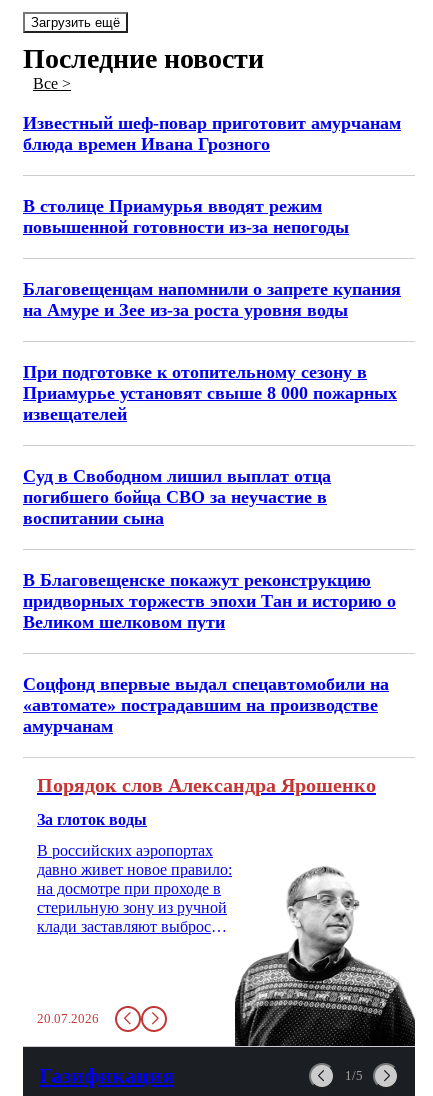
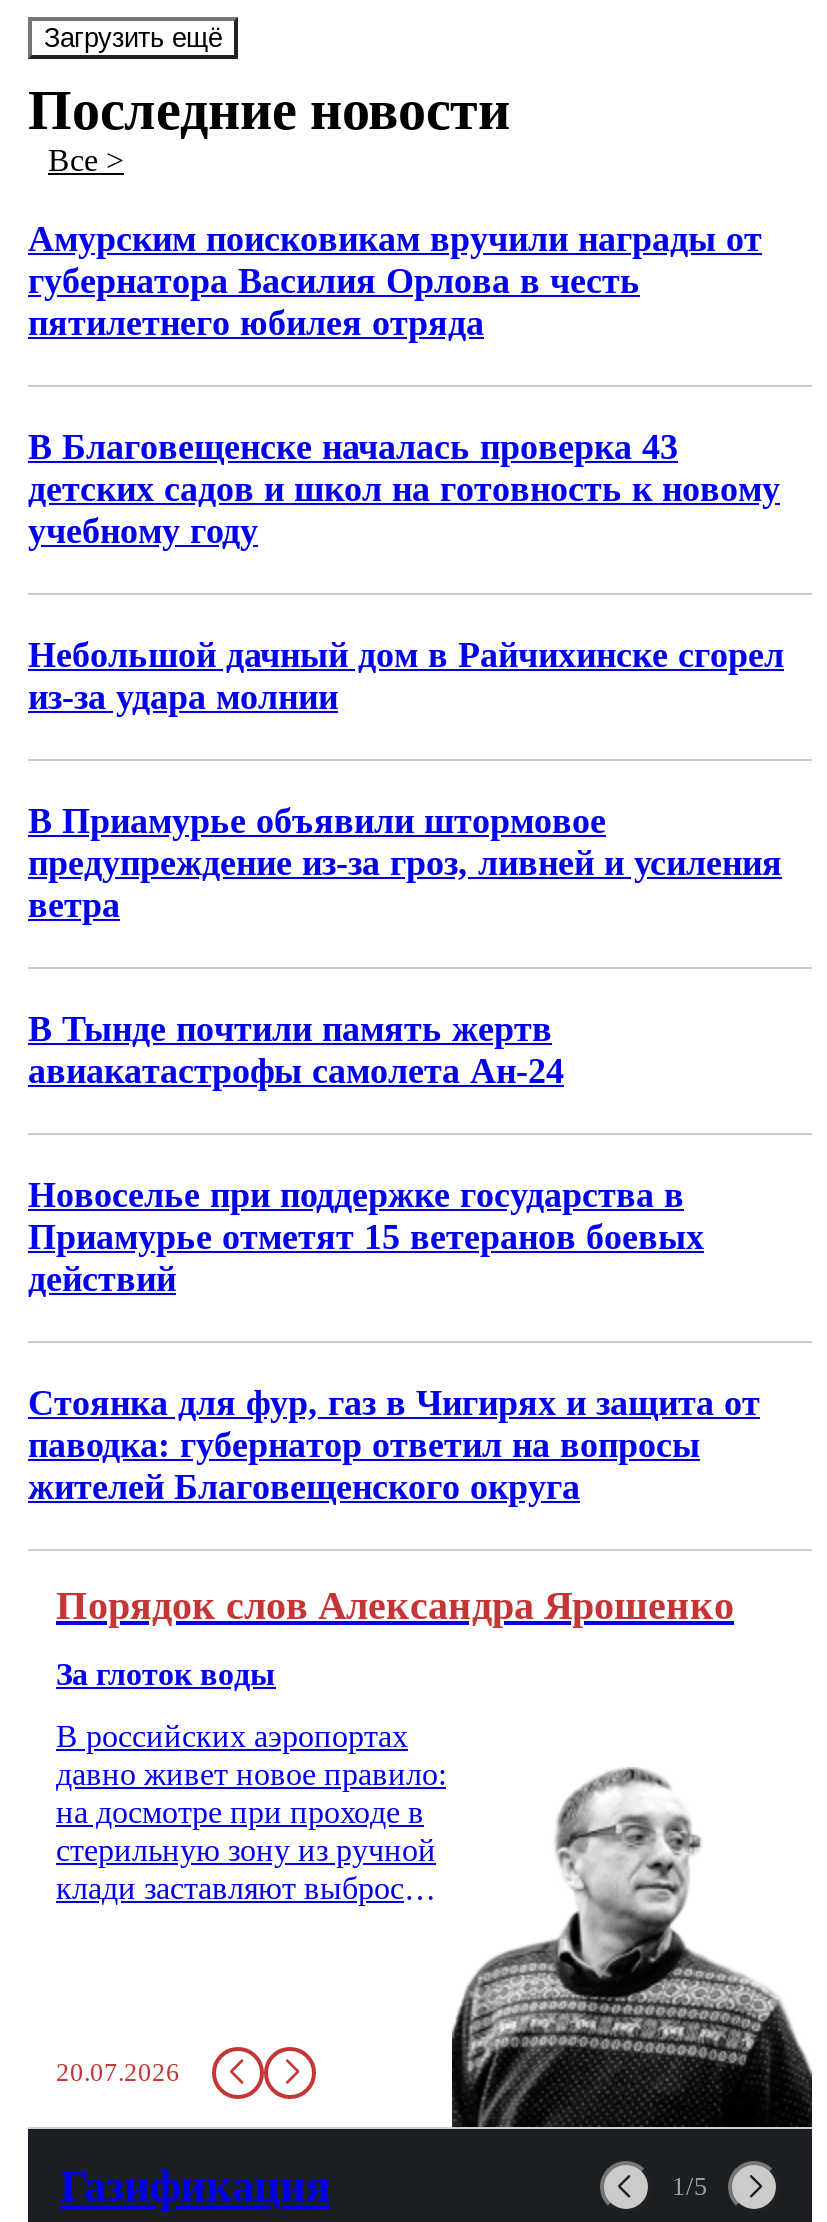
- Известный шеф-повар приготовит амурчанам
- блюда времен Ивана Грозного
+ Амурским поисковикам вручили награды от
+ губернатора Василия Орлова в честь
+ пятилетнего юбилея отряда

- В столице Приамурья вводят режим
- повышенной готовности из-за непогоды
+ В Благовещенске началась проверка 43
+ детских садов и школ на готовность к новому
+ учебному году

- Благовещенцам напомнили о запрете купания
- на Амуре и Зее из-за роста уровня воды
+ Небольшой дачный дом в Райчихинске сгорел
+ из-за удара молнии

- При подготовке к отопительному сезону в
- Приамурье установят свыше 8 000 пожарных
- извещателей
+ В Приамурье объявили штормовое
+ предупреждение из-за гроз, ливней и усиления
+ ветра

- Суд в Свободном лишил выплат отца
- погибшего бойца СВО за неучастие в
- воспитании сына
+ В Тынде почтили память жертв
+ авиакатастрофы самолета Ан-24

- В Благовещенске покажут реконструкцию
- придворных торжеств эпохи Тан и историю о
- Великом шелковом пути
+ Новоселье при поддержке государства в
+ Приамурье отметят 15 ветеранов боевых
+ действий

- Соцфонд впервые выдал спецавтомобили на
- «автомате» пострадавшим на производстве
- амурчанам
+ Стоянка для фур, газ в Чигирях и защита от
+ паводка: губернатор ответил на вопросы
+ жителей Благовещенского округа
